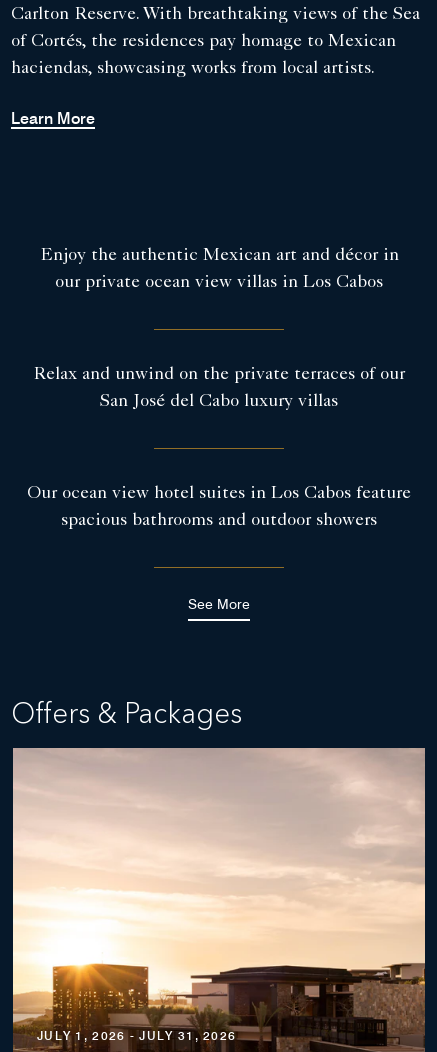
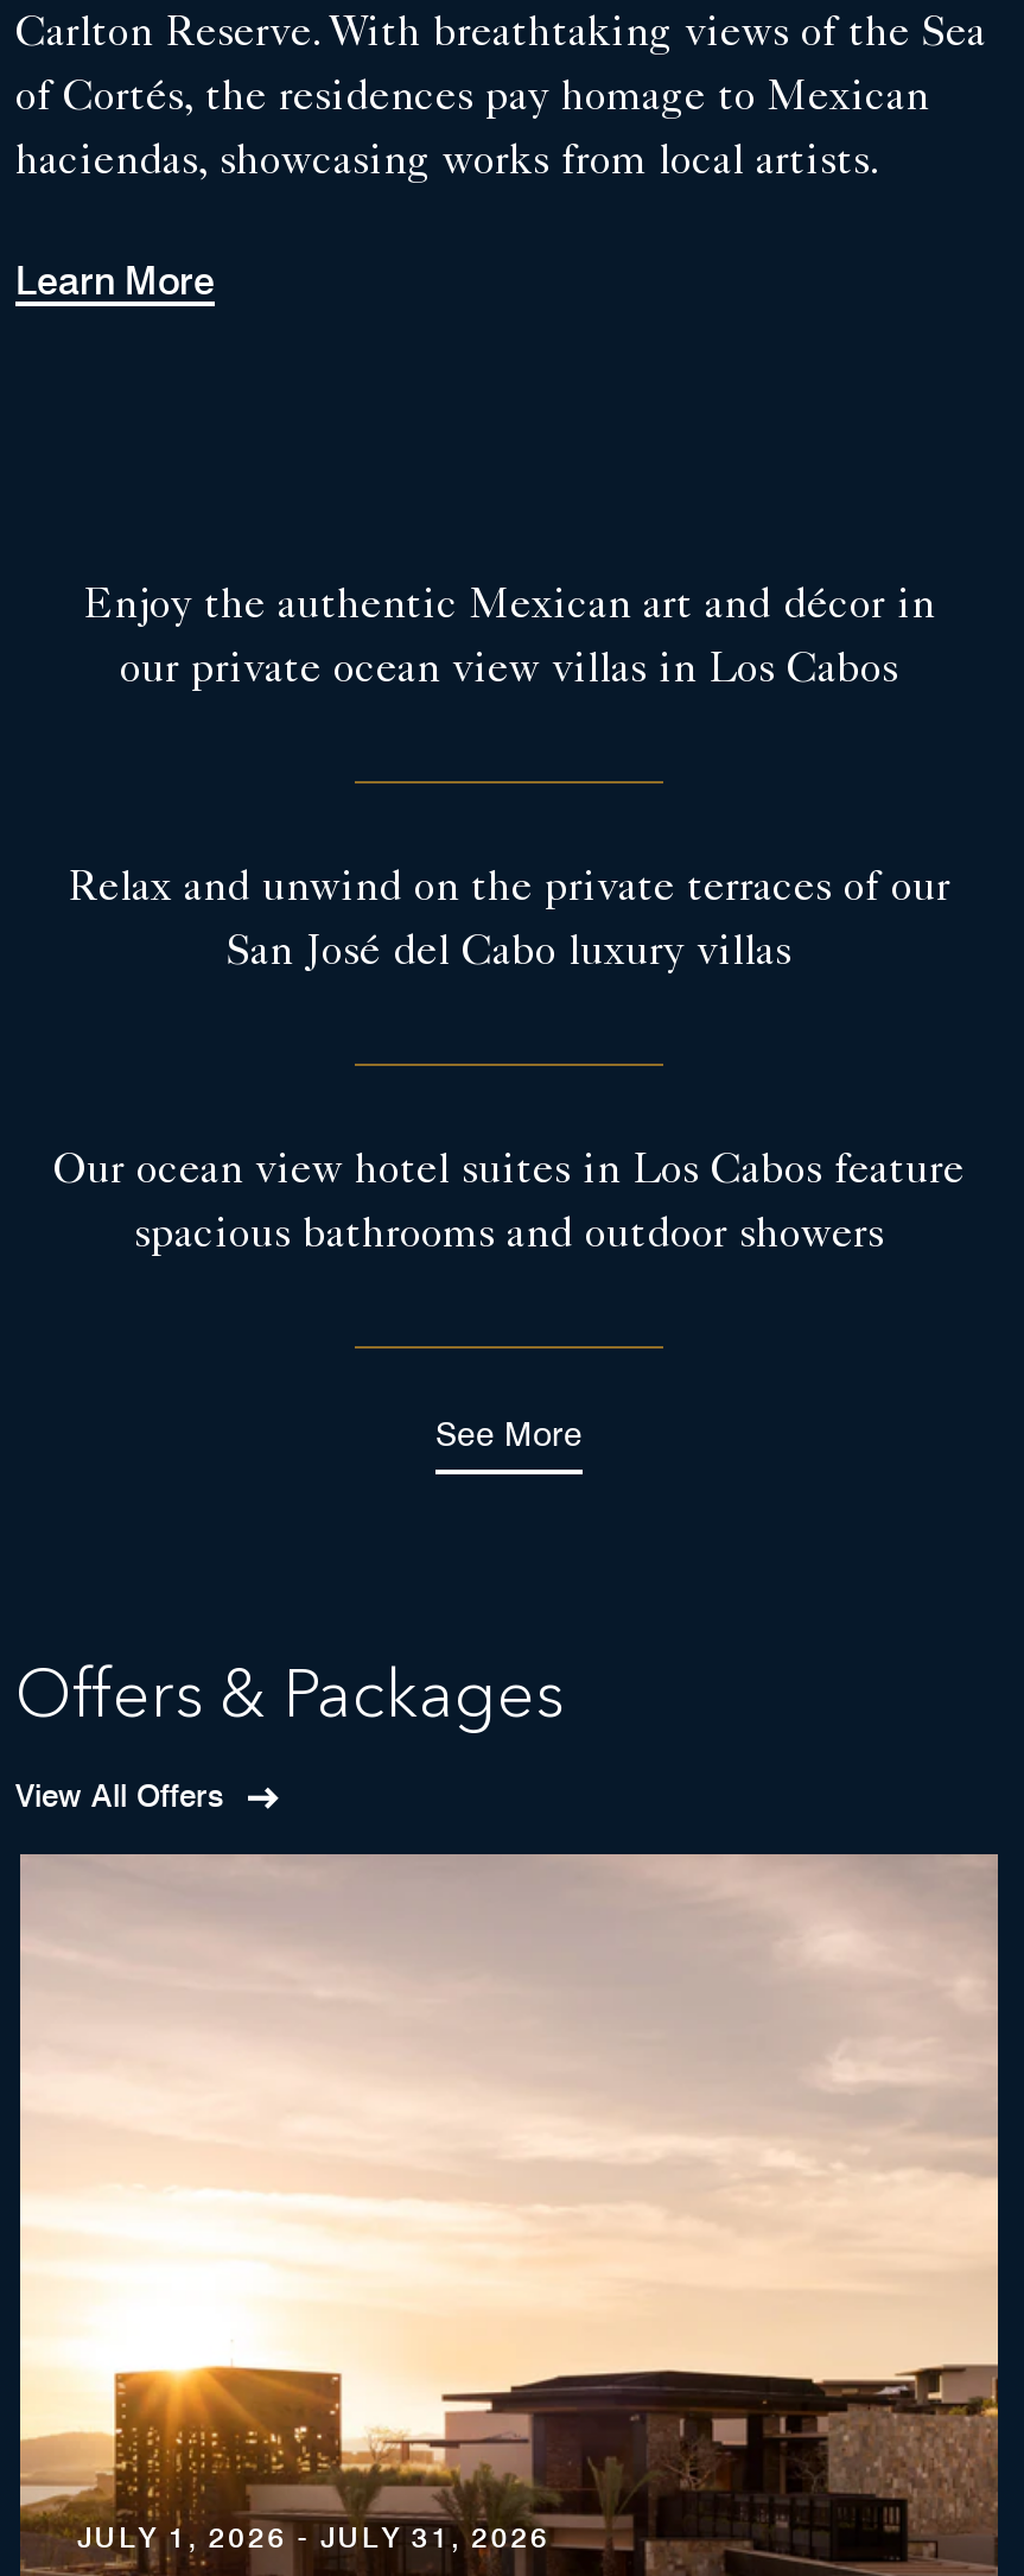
+ View All Offers
